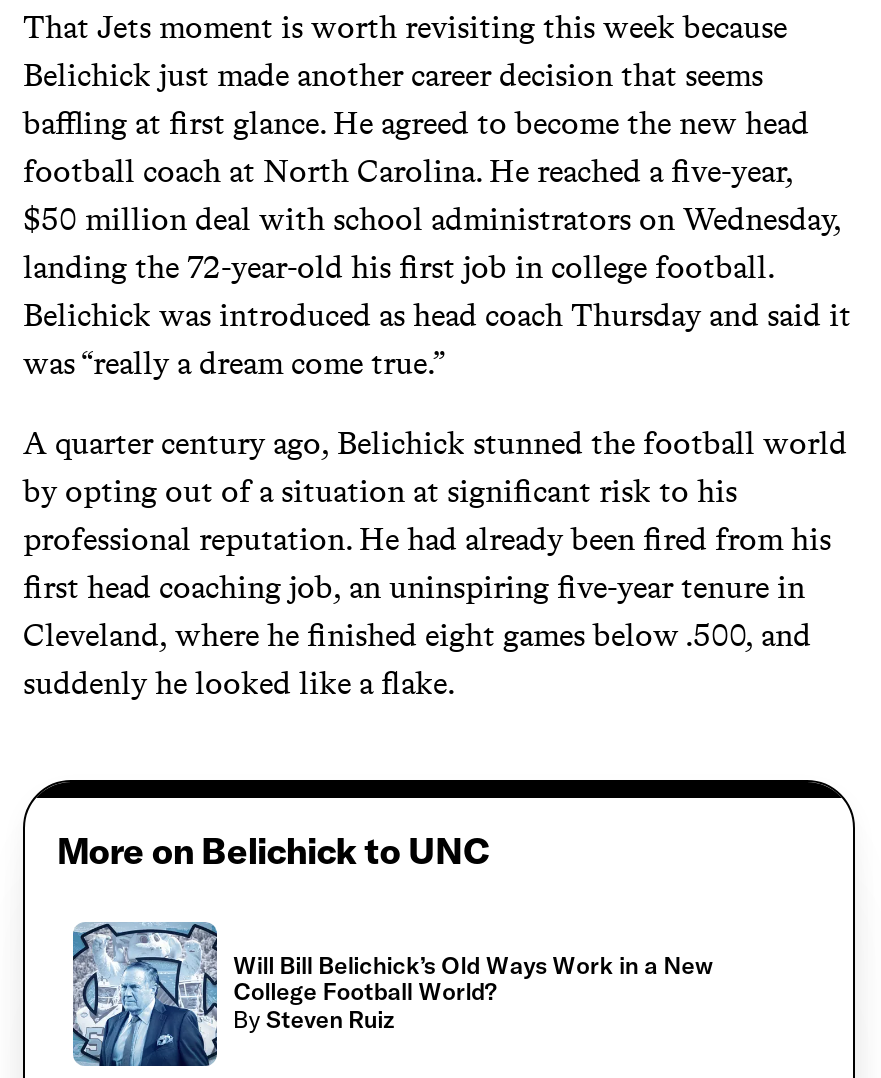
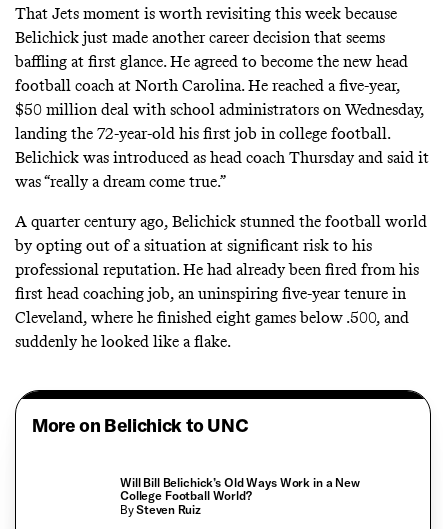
- [image]
